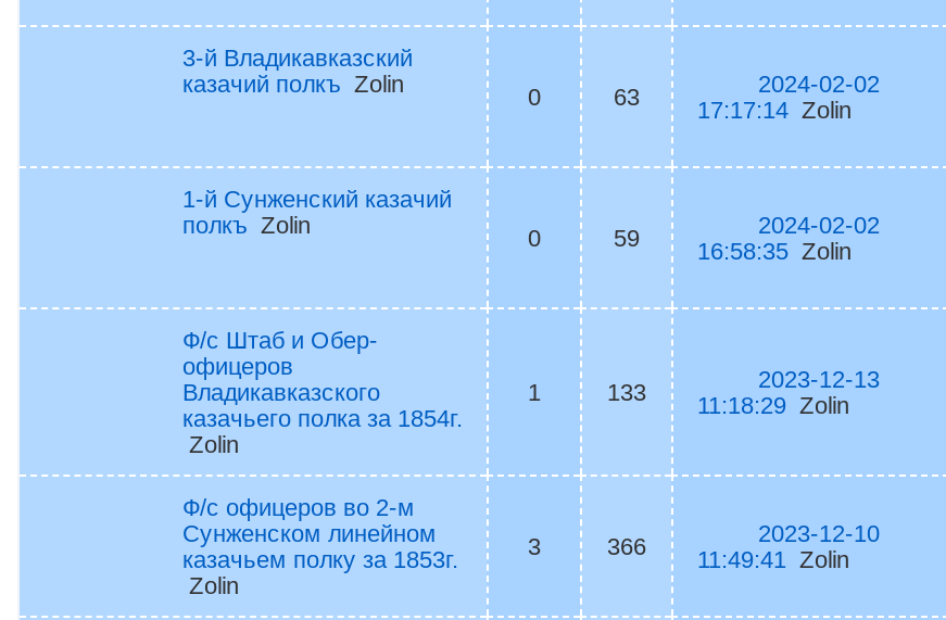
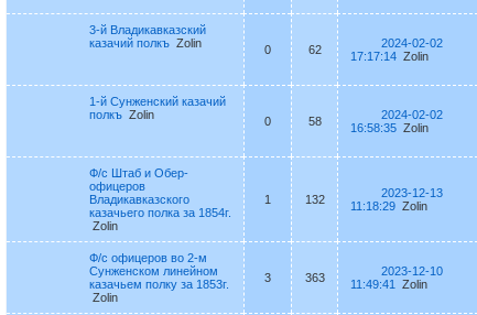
- 63
+ 62

- 59
+ 58

- 133 11:18:29 Zolin
+ 132 11:18:29 Zolin

- 366
+ 363
